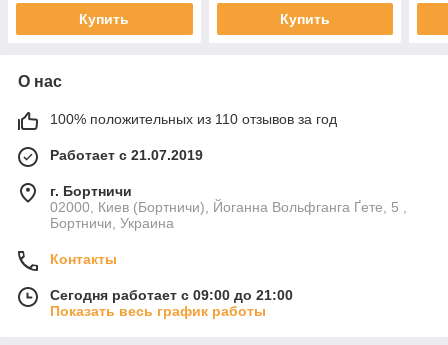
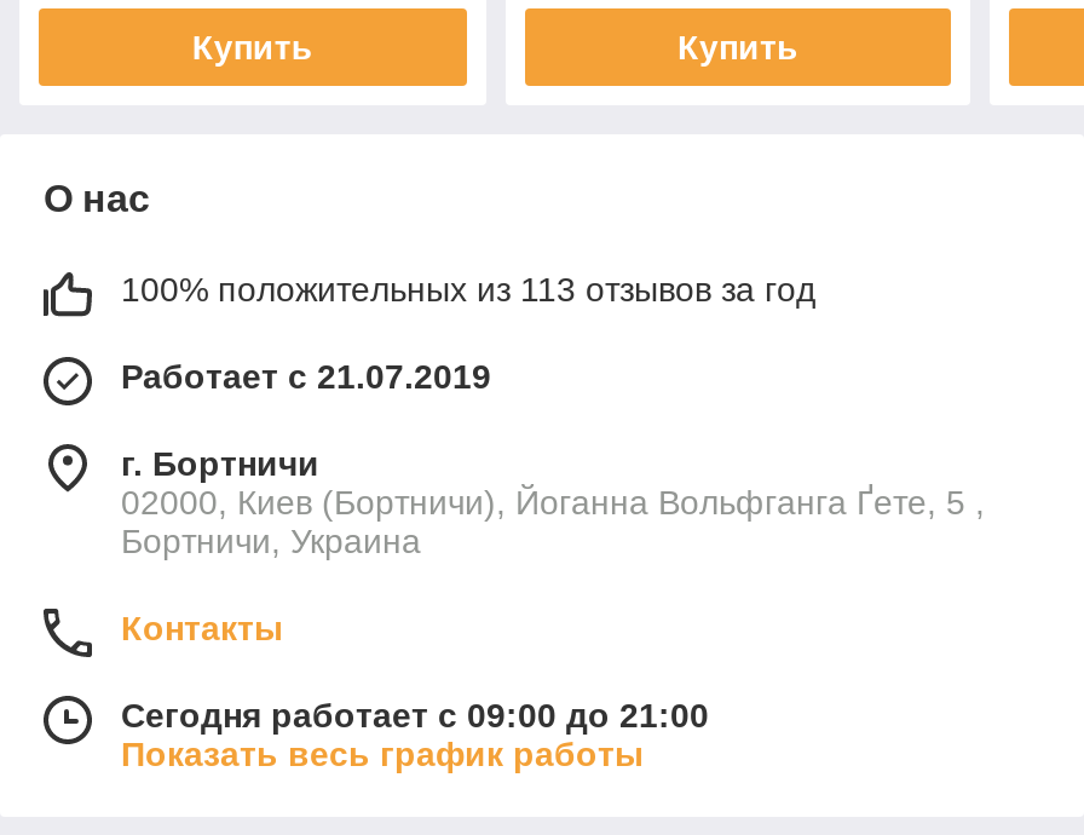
- 100% положительных из 110 отзывов за год
+ 100% положительных из 113 отзывов за год
